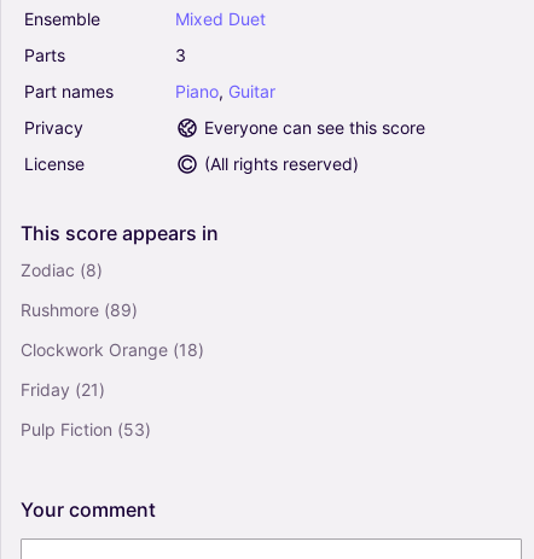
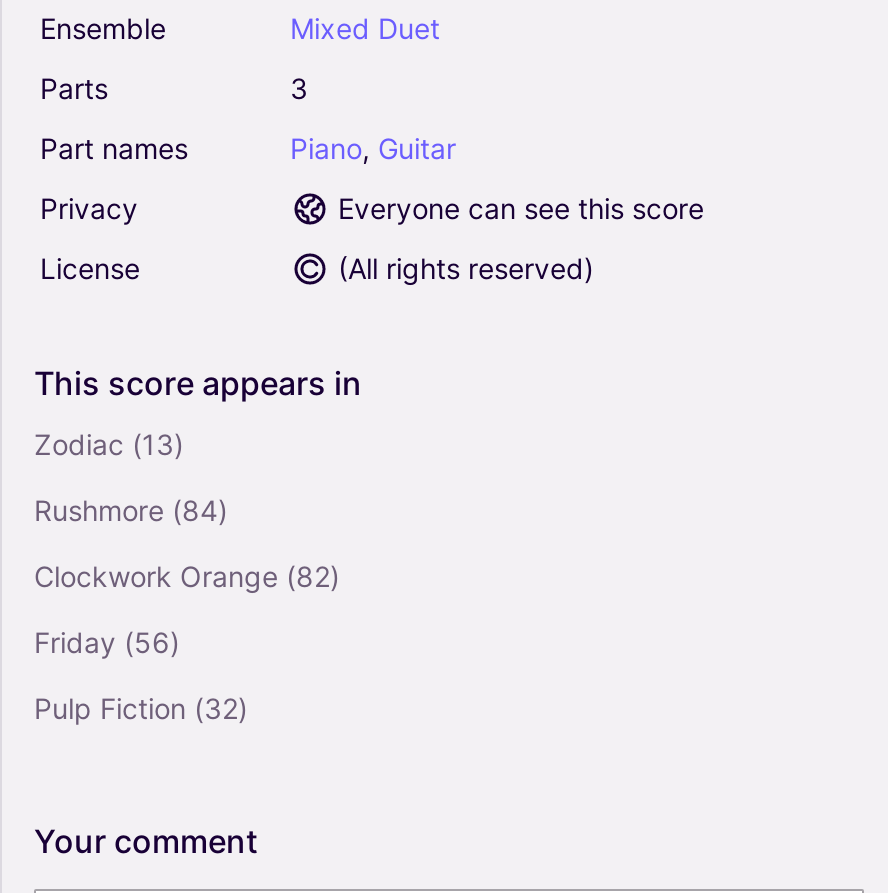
- Zodiac (8)
+ Zodiac (13)

- Rushmore (89)
+ Rushmore (84)

- Clockwork Orange (18)
+ Clockwork Orange (82)

- Friday (21)
+ Friday (56)

- Pulp Fiction (53)
+ Pulp Fiction (32)
